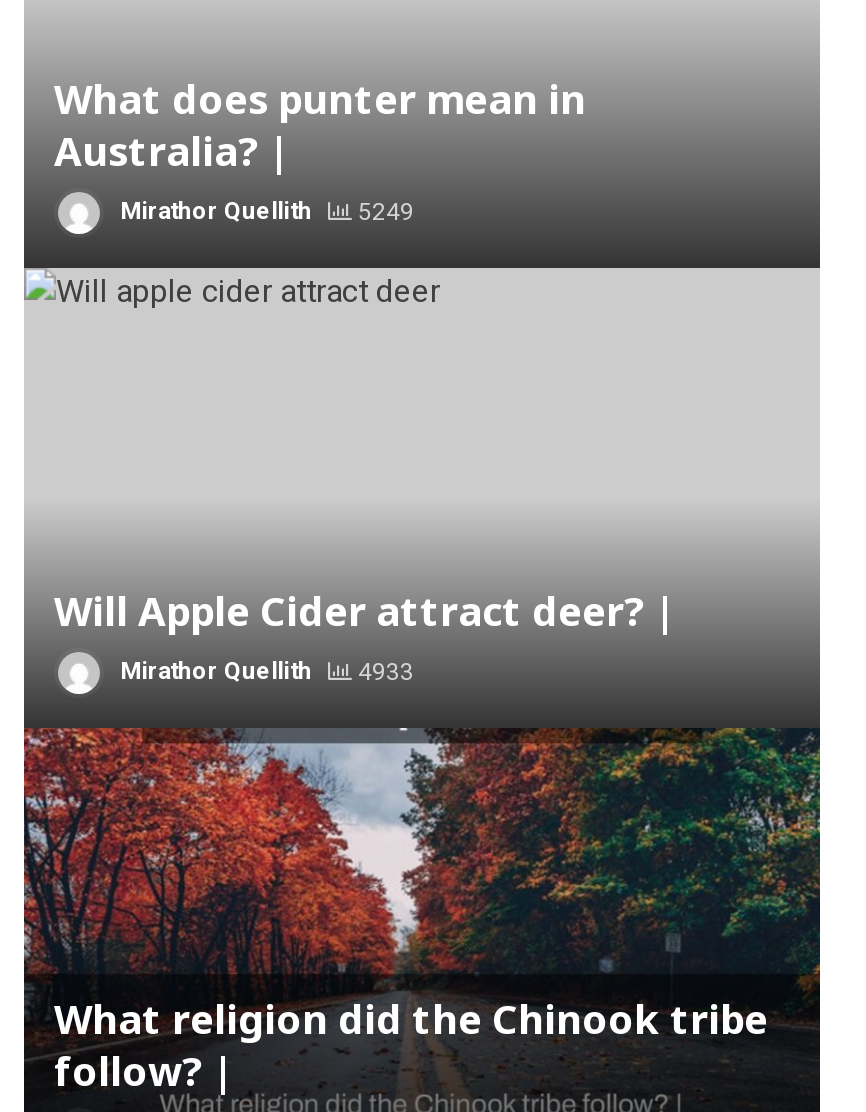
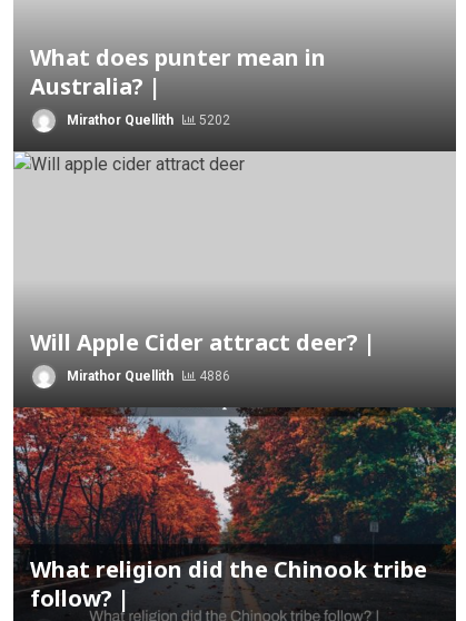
- Mirathor Quellith 5249
+ Mirathor Quellith 5202

- Mirathor Quellith 4933
+ Mirathor Quellith 4886
